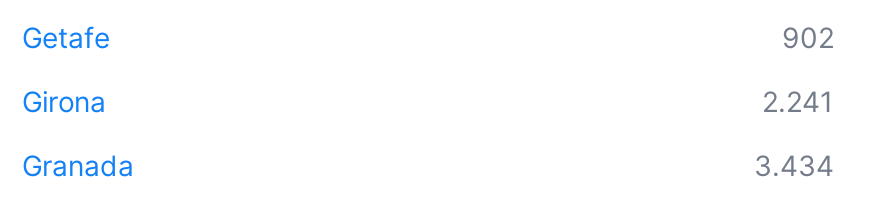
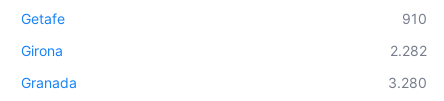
- 902
+ 910

- 2.241
+ 2.282

- 3.434
+ 3.280
